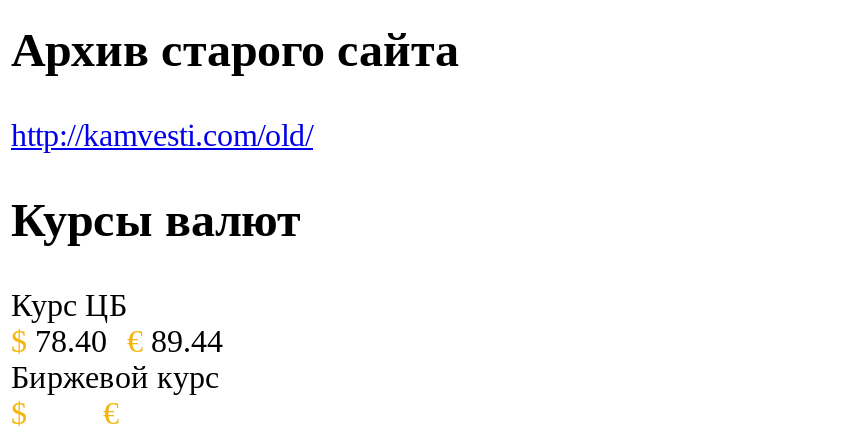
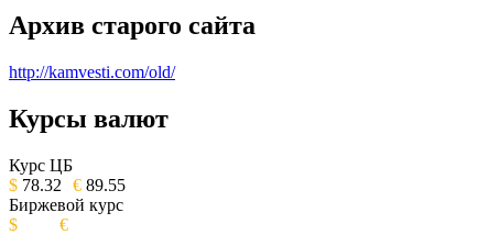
- $ 78.40 € 89.44
+ $ 78.32 € 89.55
